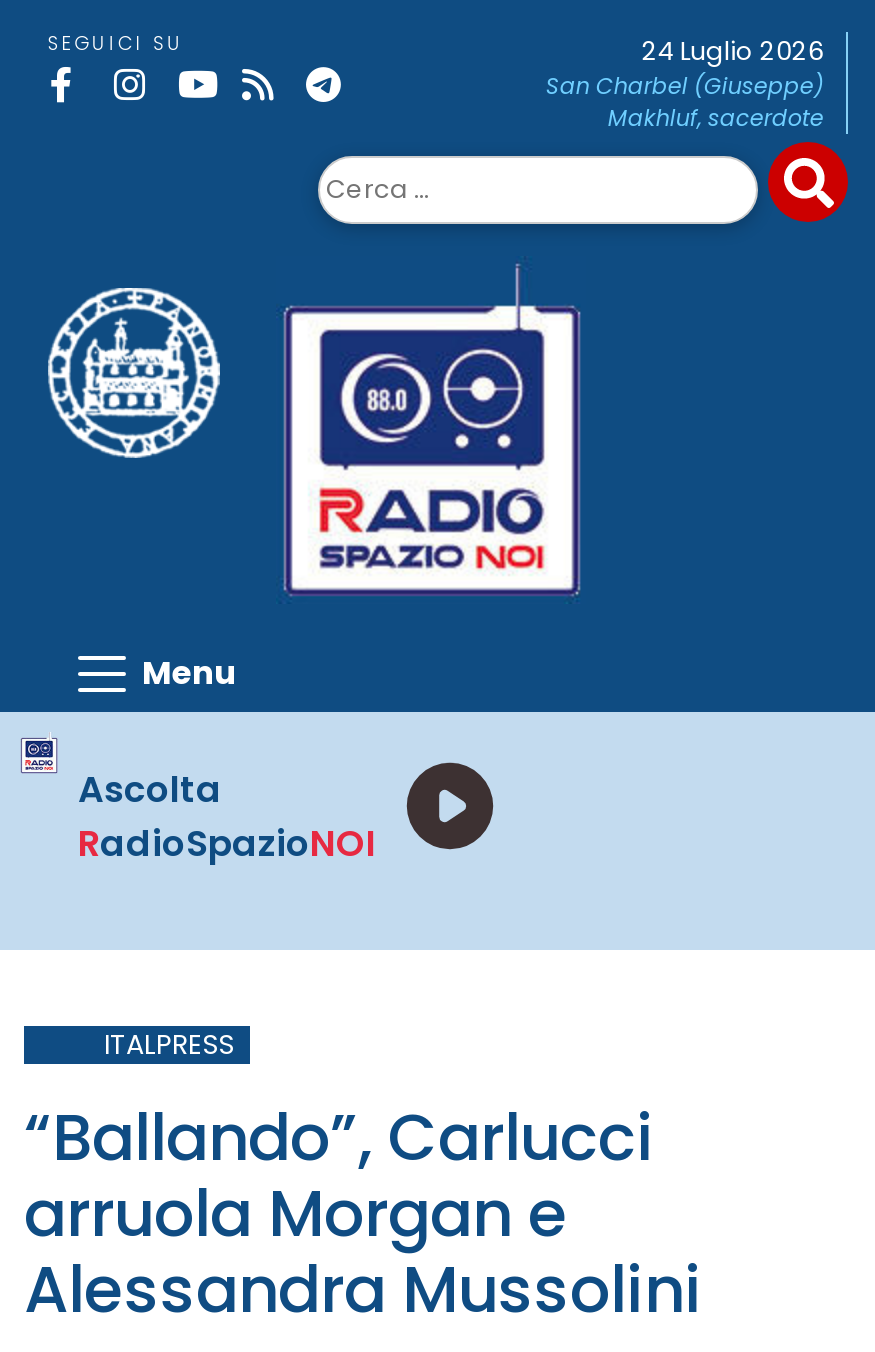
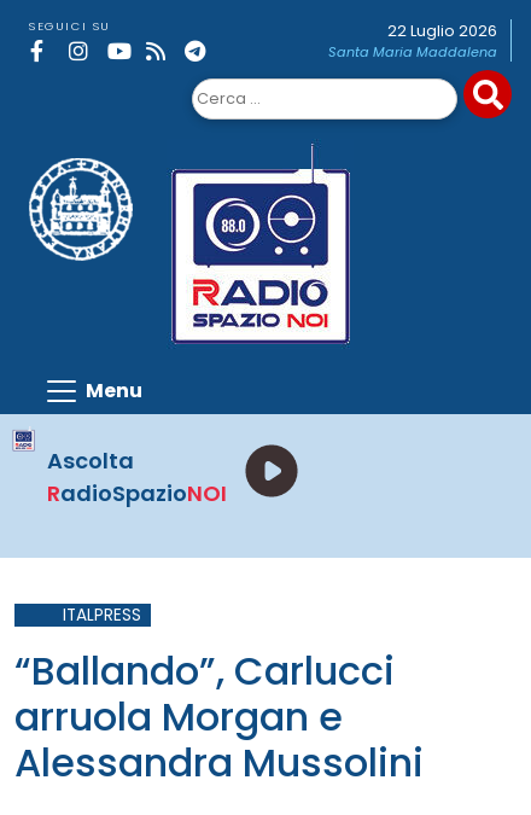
- 24 Luglio 2026
- San Charbel (Giuseppe)
- Makhluf, sacerdote
+ 22 Luglio 2026
+ Santa Maria Maddalena
